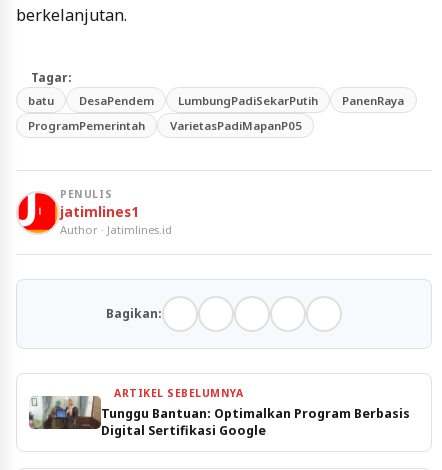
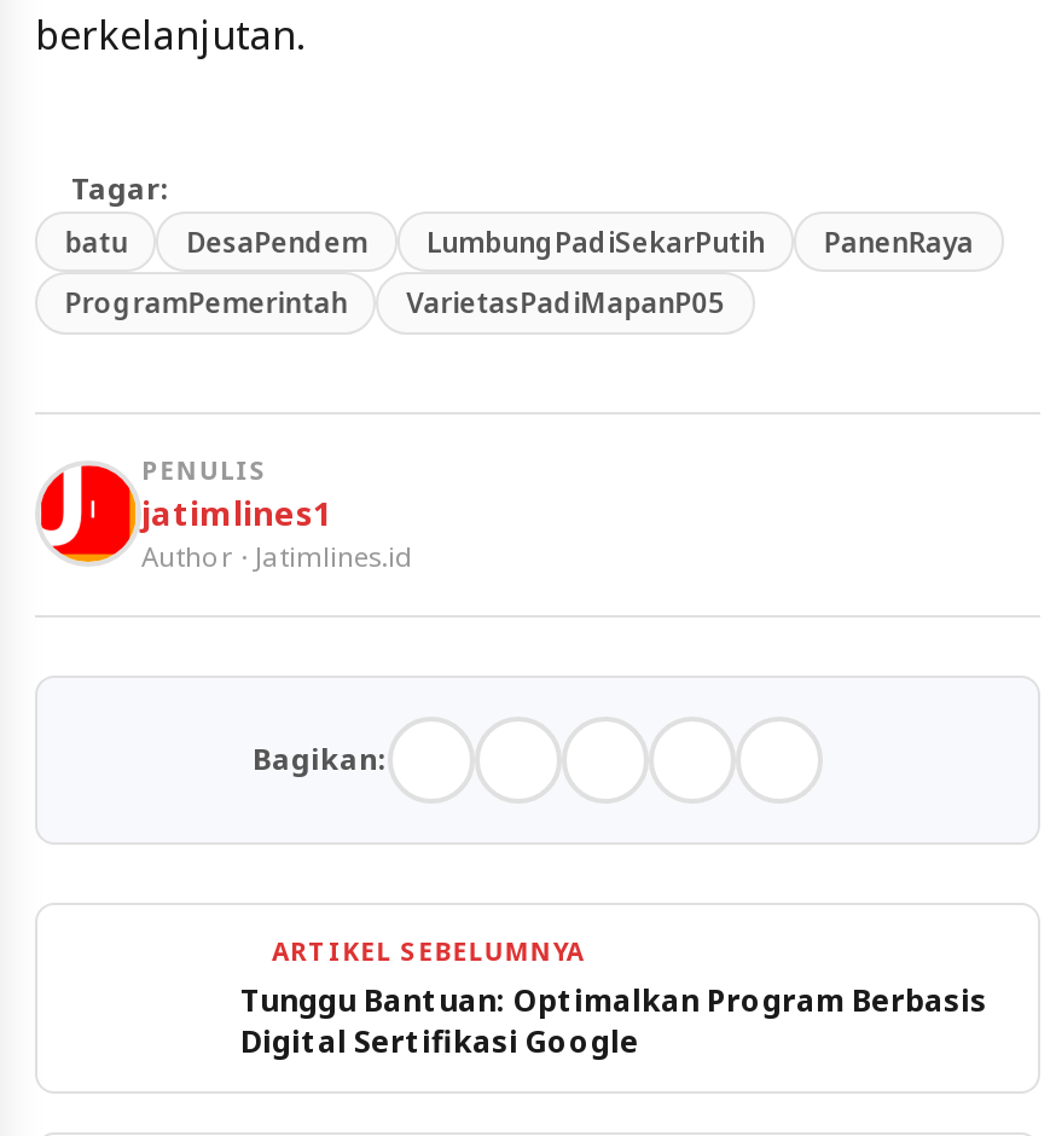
- [image]
